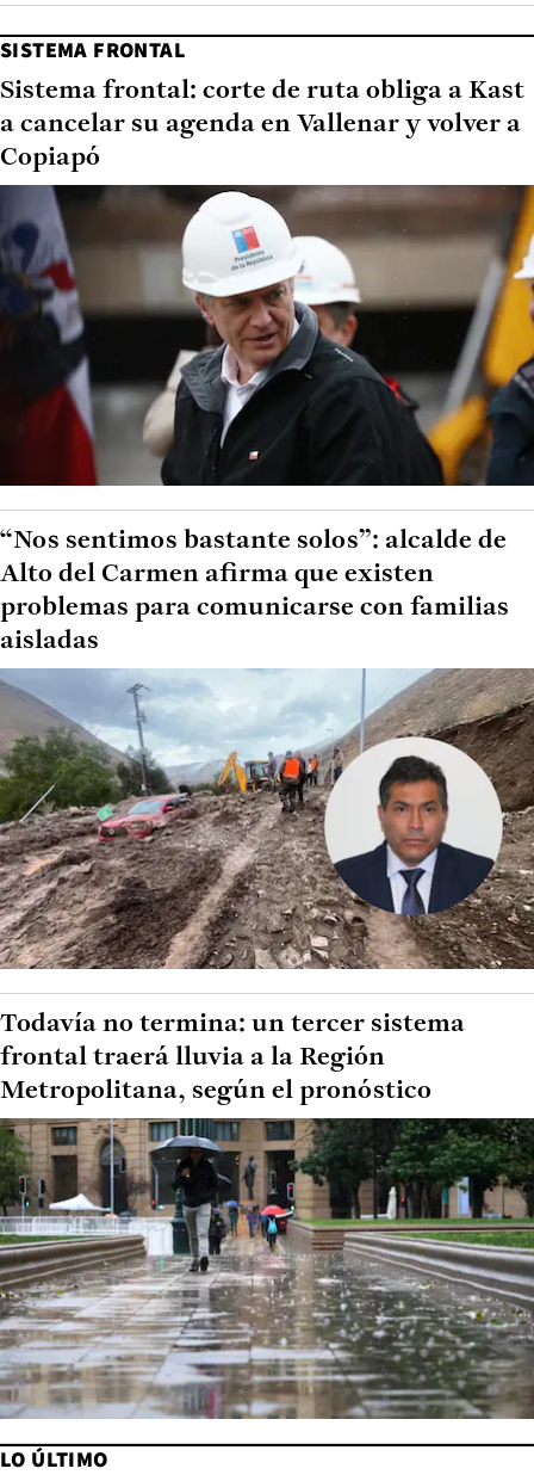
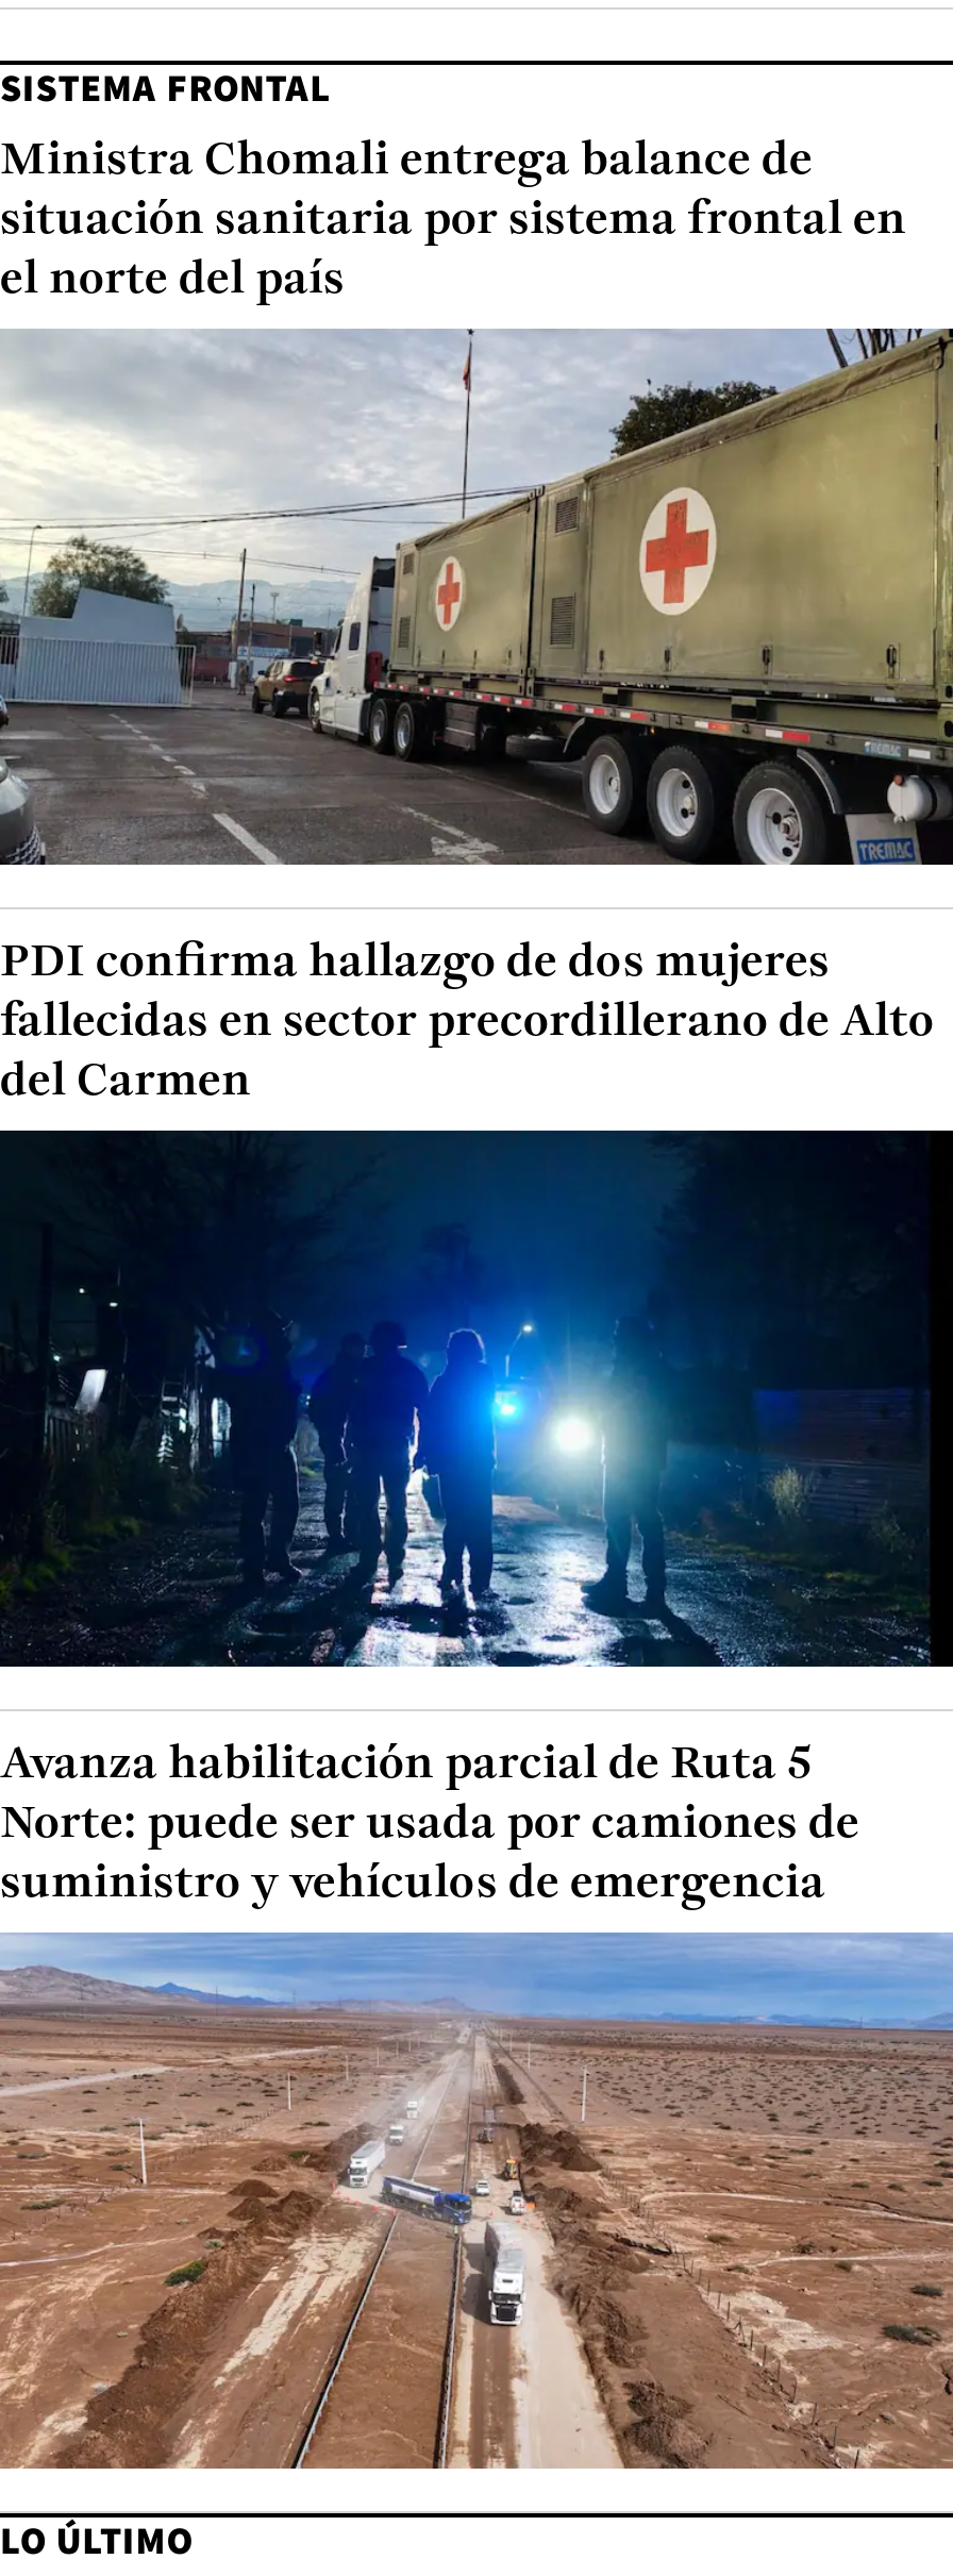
- Sistema frontal: corte de ruta obliga a Kast
- a cancelar su agenda en Vallenar y volver a
- Copiapó
+ Ministra Chomali entrega balance de
+ situación sanitaria por sistema frontal en
+ el norte del país

- [image]
- “Nos sentimos bastante solos”: alcalde de
- Alto del Carmen afirma que existen
- problemas para comunicarse con familias
- aisladas
+ [image]
+ PDI confirma hallazgo de dos mujeres
+ fallecidas en sector precordillerano de Alto
+ del Carmen

- [image]
- Todavía no termina: un tercer sistema
- frontal traerá lluvia a la Región
- Metropolitana, según el pronóstico
+ [image]
+ Avanza habilitación parcial de Ruta 5
+ Norte: puede ser usada por camiones de
+ suministro y vehículos de emergencia

- [image]
+ [image]
